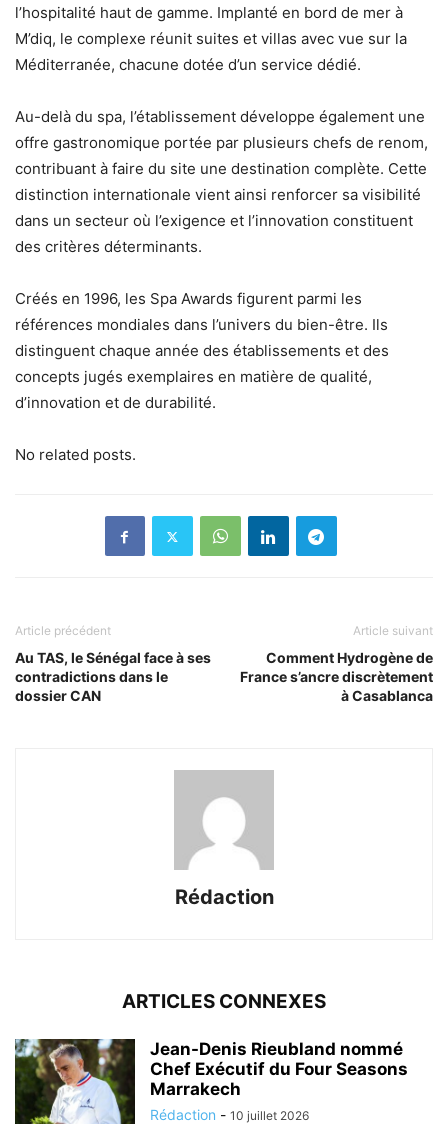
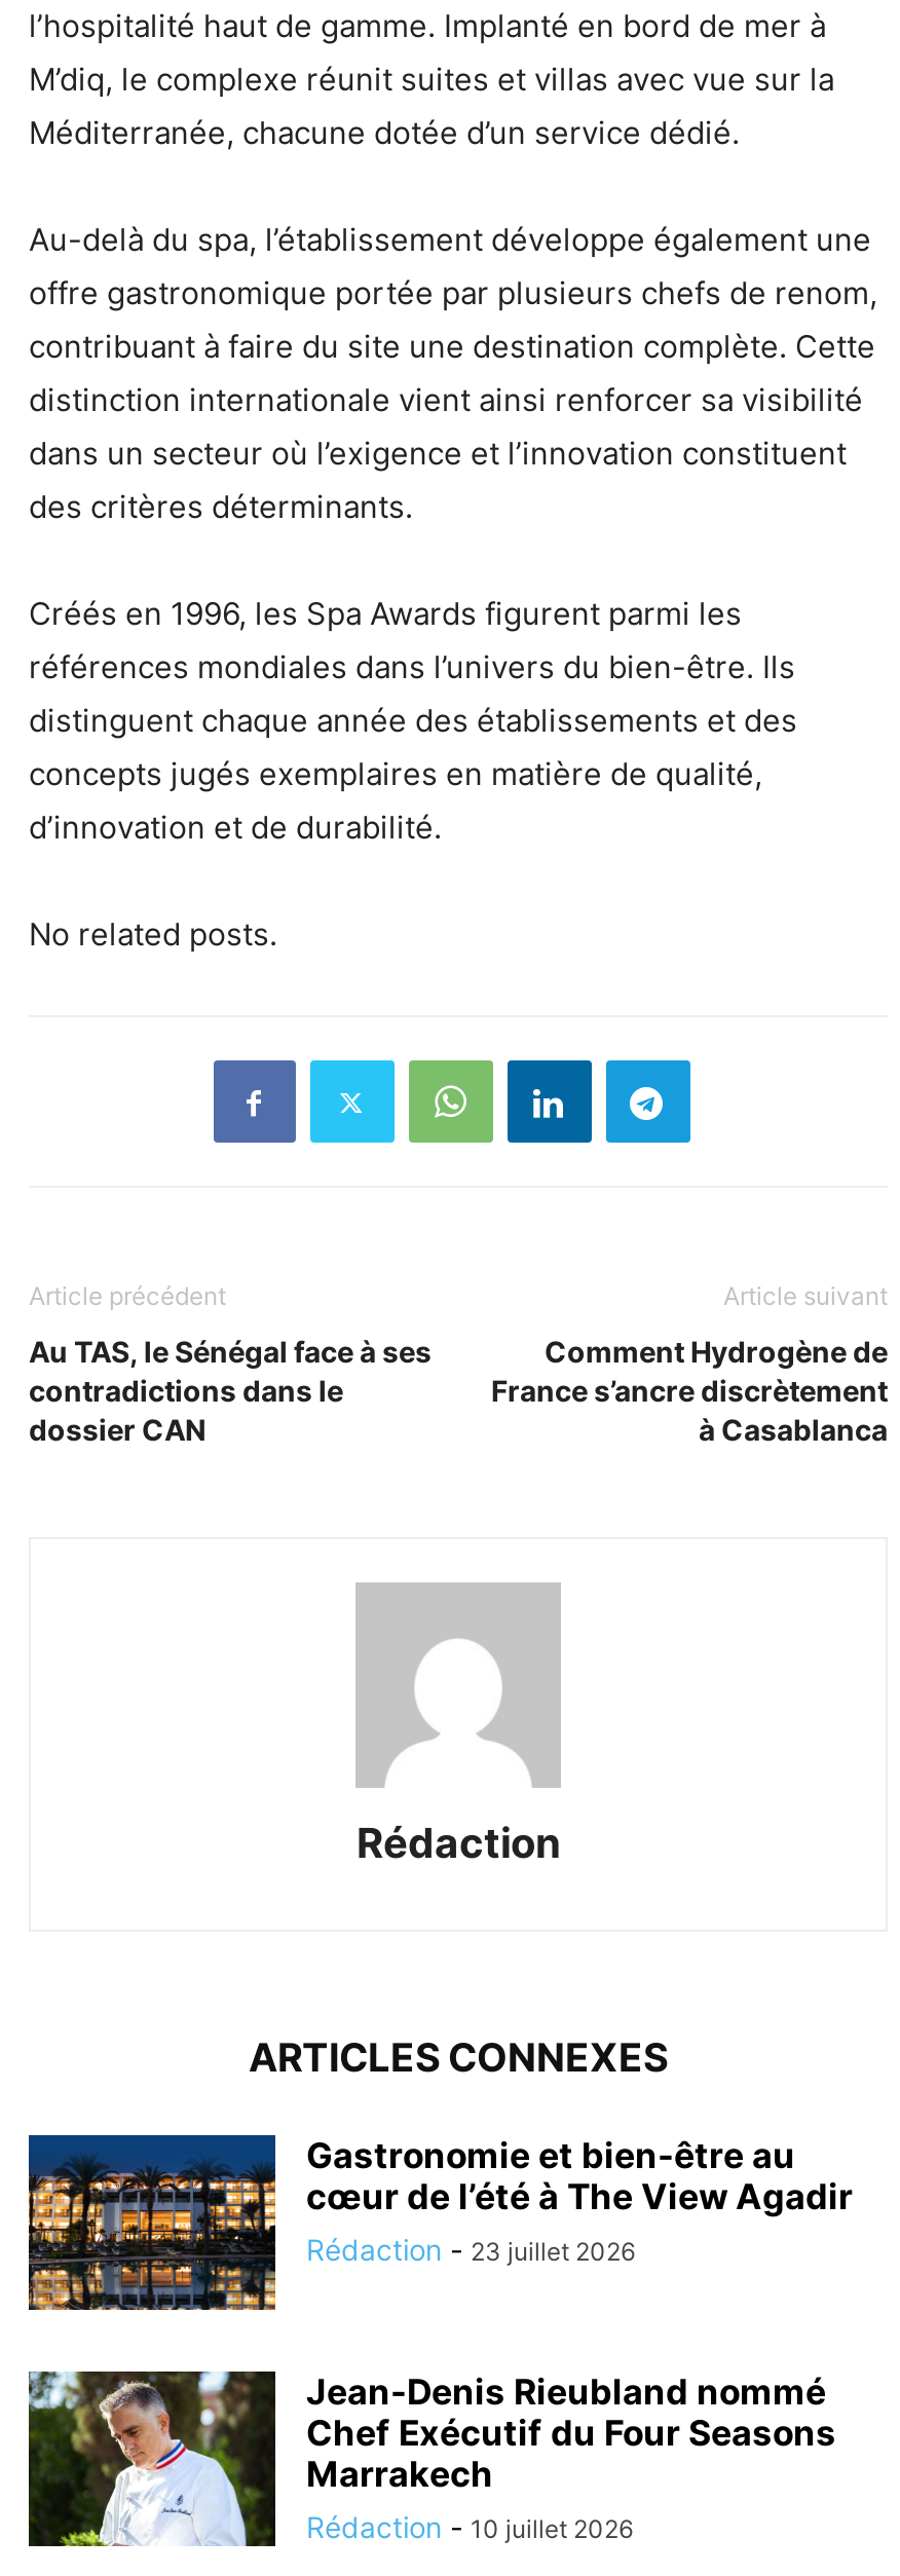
+ [image]
+ Gastronomie et bien-être au
+ cœur de l’été à The View Agadir
+ Rédaction - 23 juillet 2026
